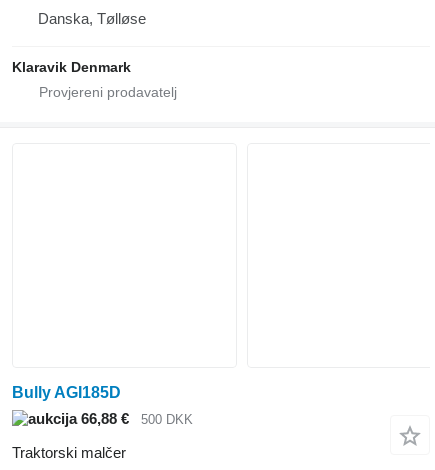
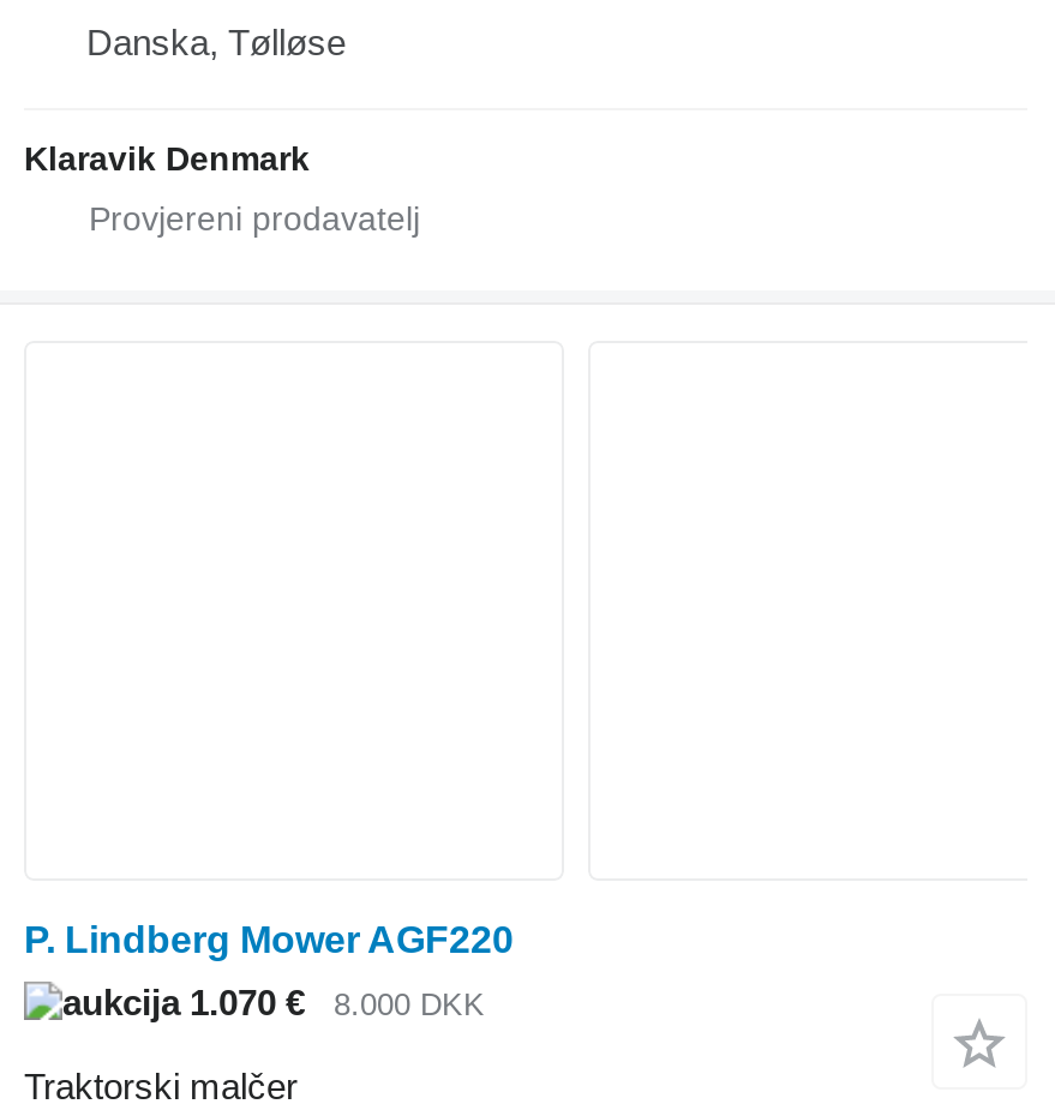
- Bully AGI185D
+ P. Lindberg Mower AGF220

- 66,88 €
- 500 DKK
+ 1.070 €
+ 8.000 DKK
